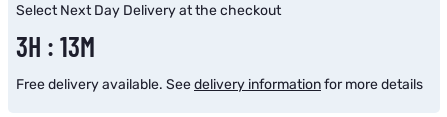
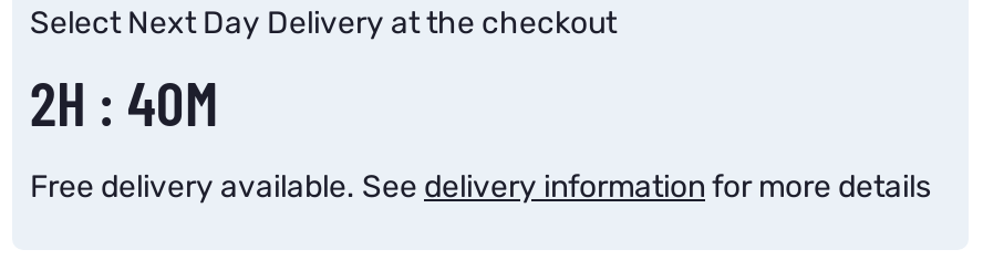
- 3H : 13M
+ 2H : 40M
